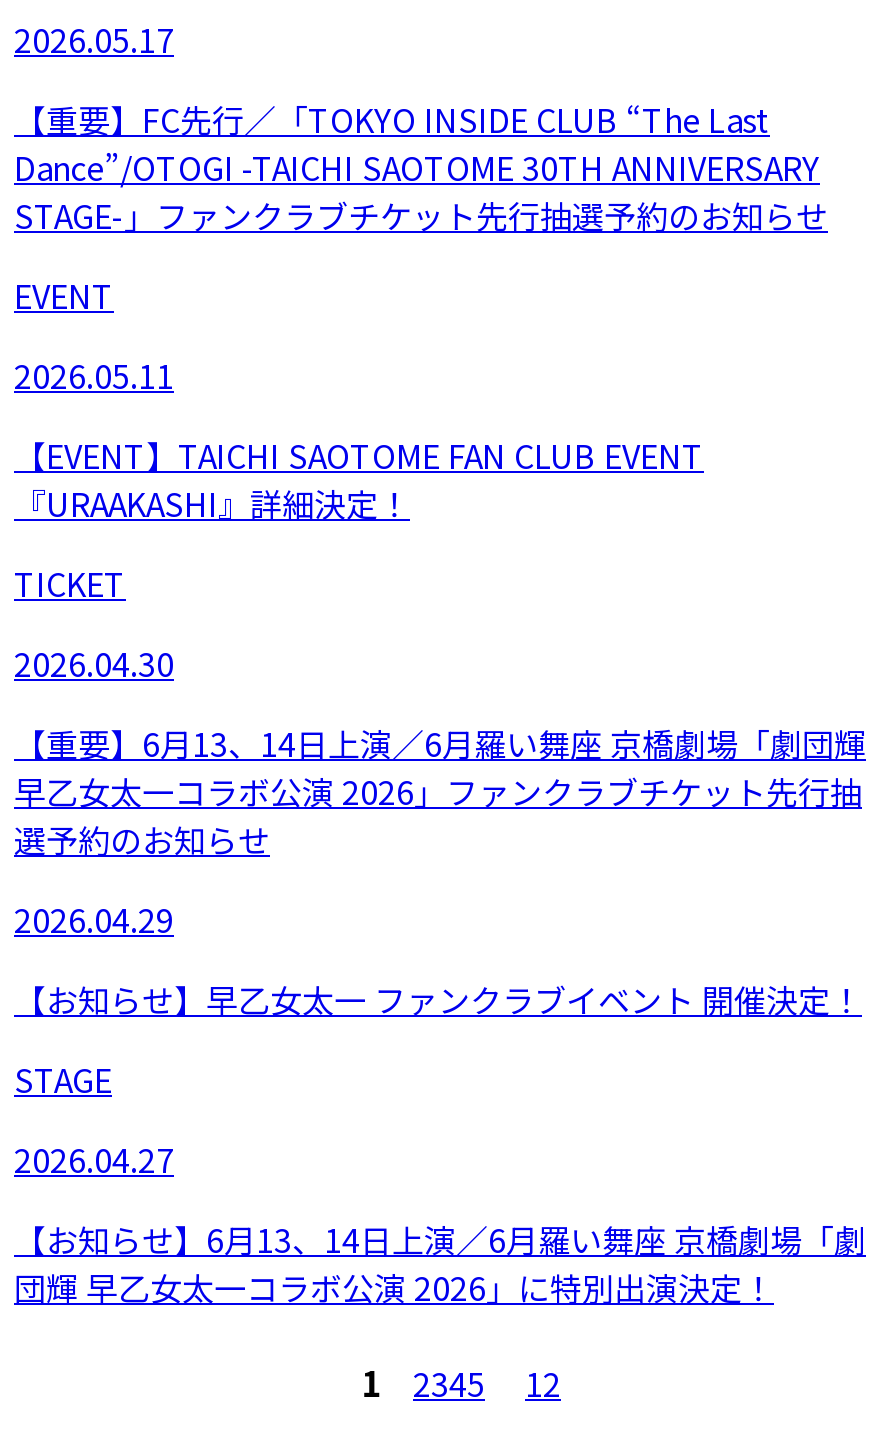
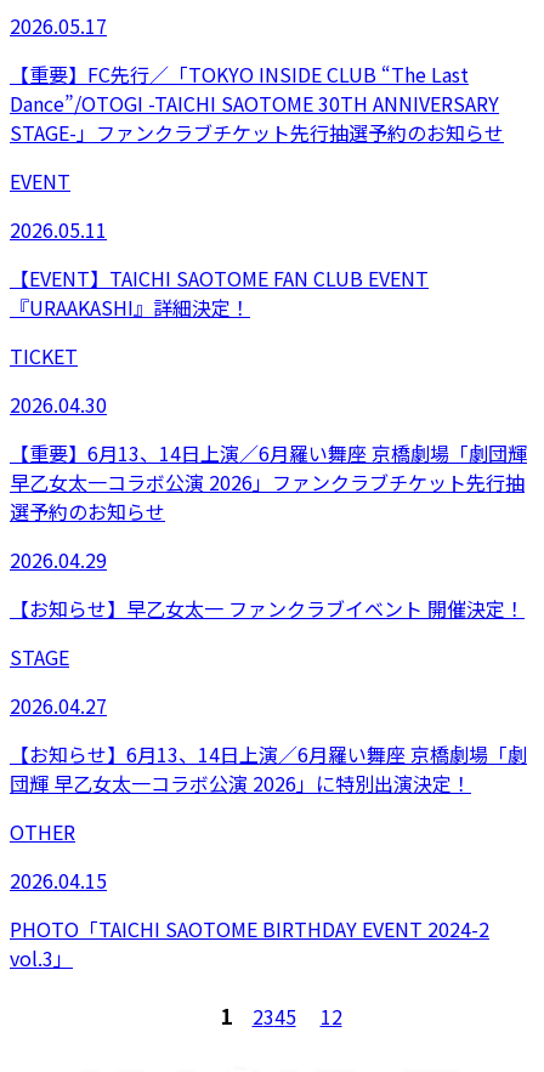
+ OTHER
+ 2026.04.15
+ PHOTO「TAICHI SAOTOME BIRTHDAY EVENT 2024-2
+ vol.3」
